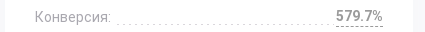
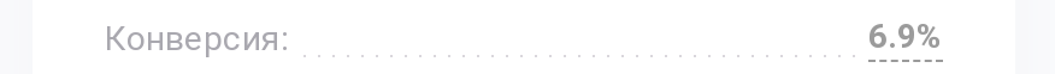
- 579.7%
+ 6.9%
